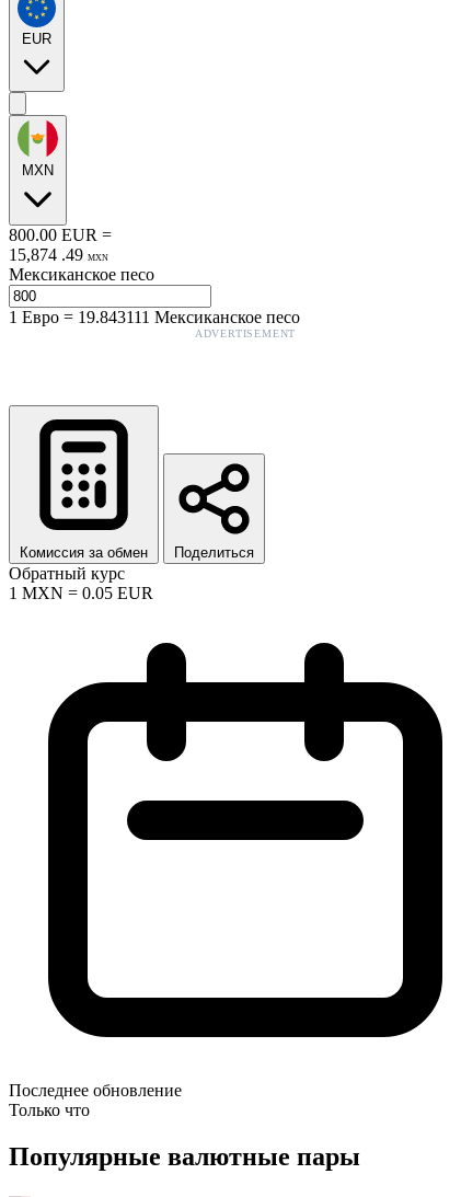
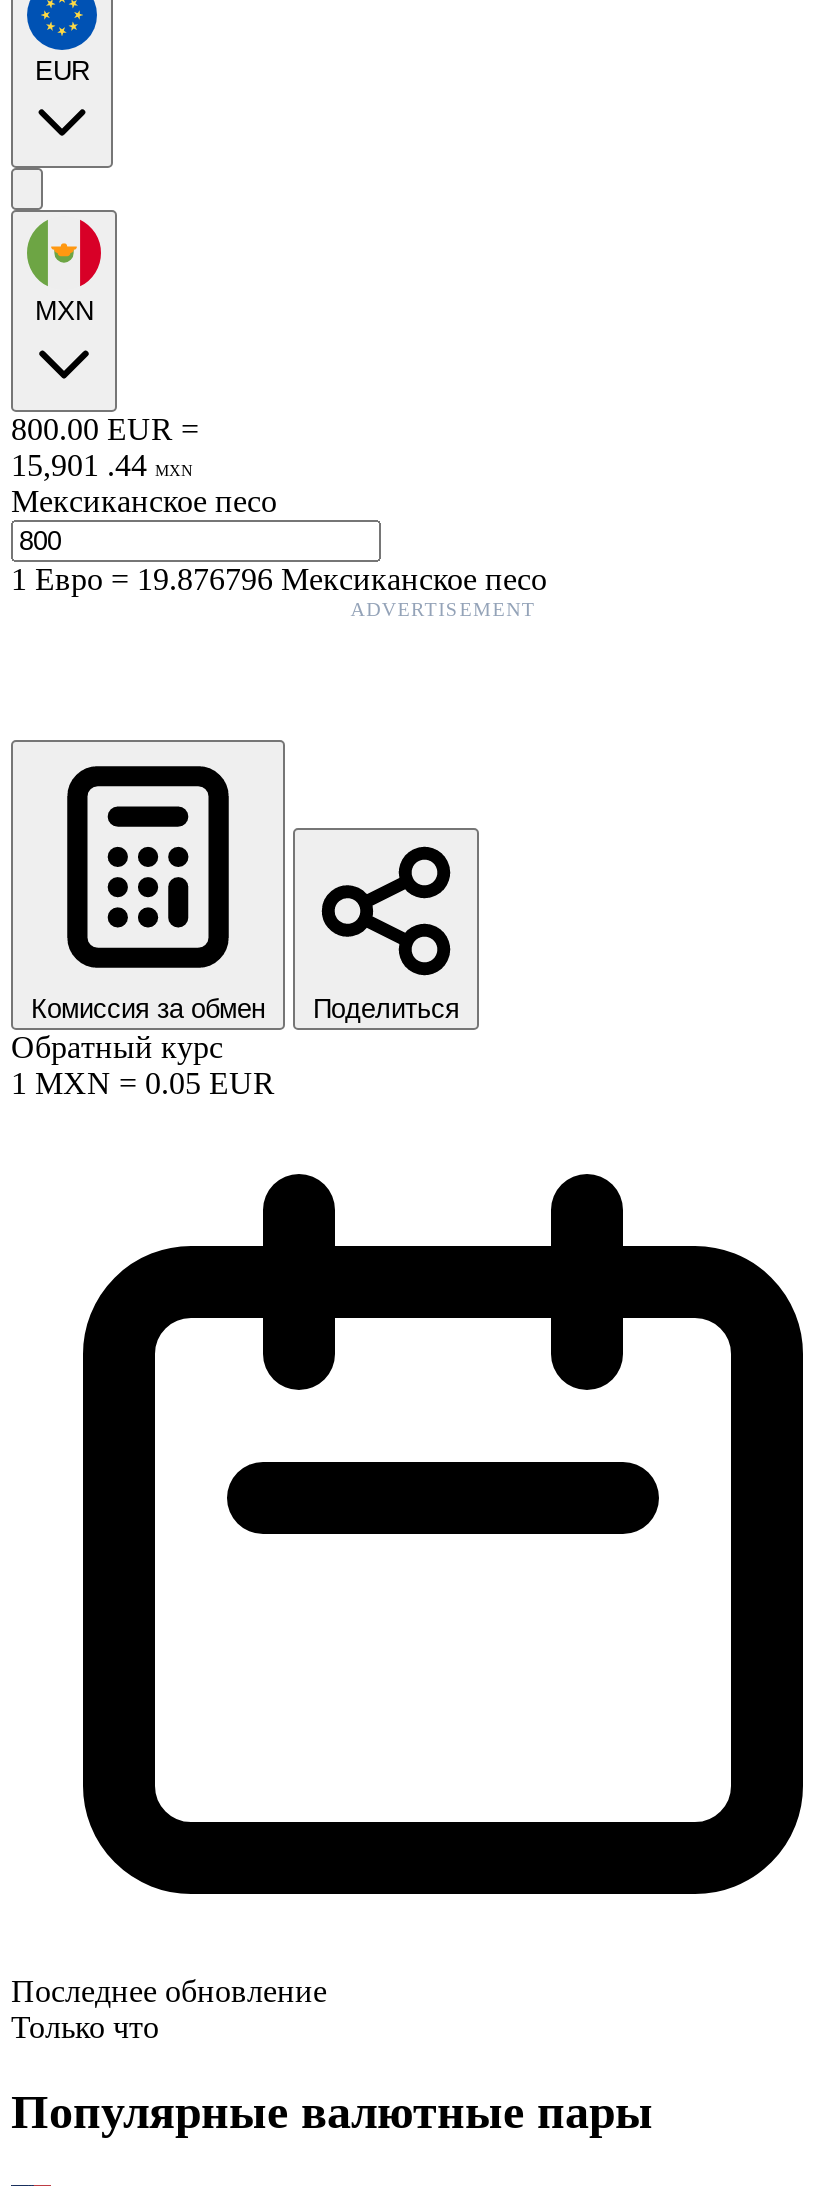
- 15,874 . 49 MXN
+ 15,901 . 44 MXN

- 1Евро=19.843111 Мексиканское песо
+ 1Евро=19.876796 Мексиканское песо
